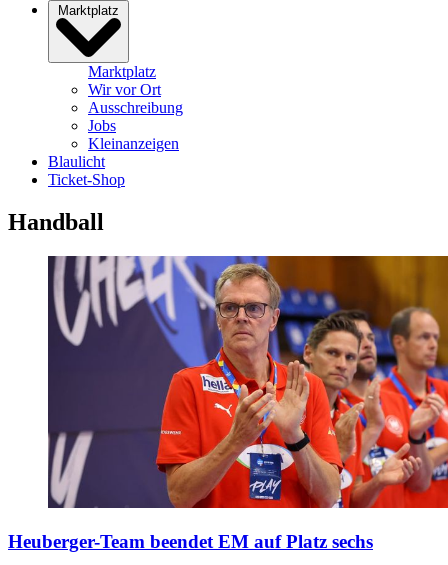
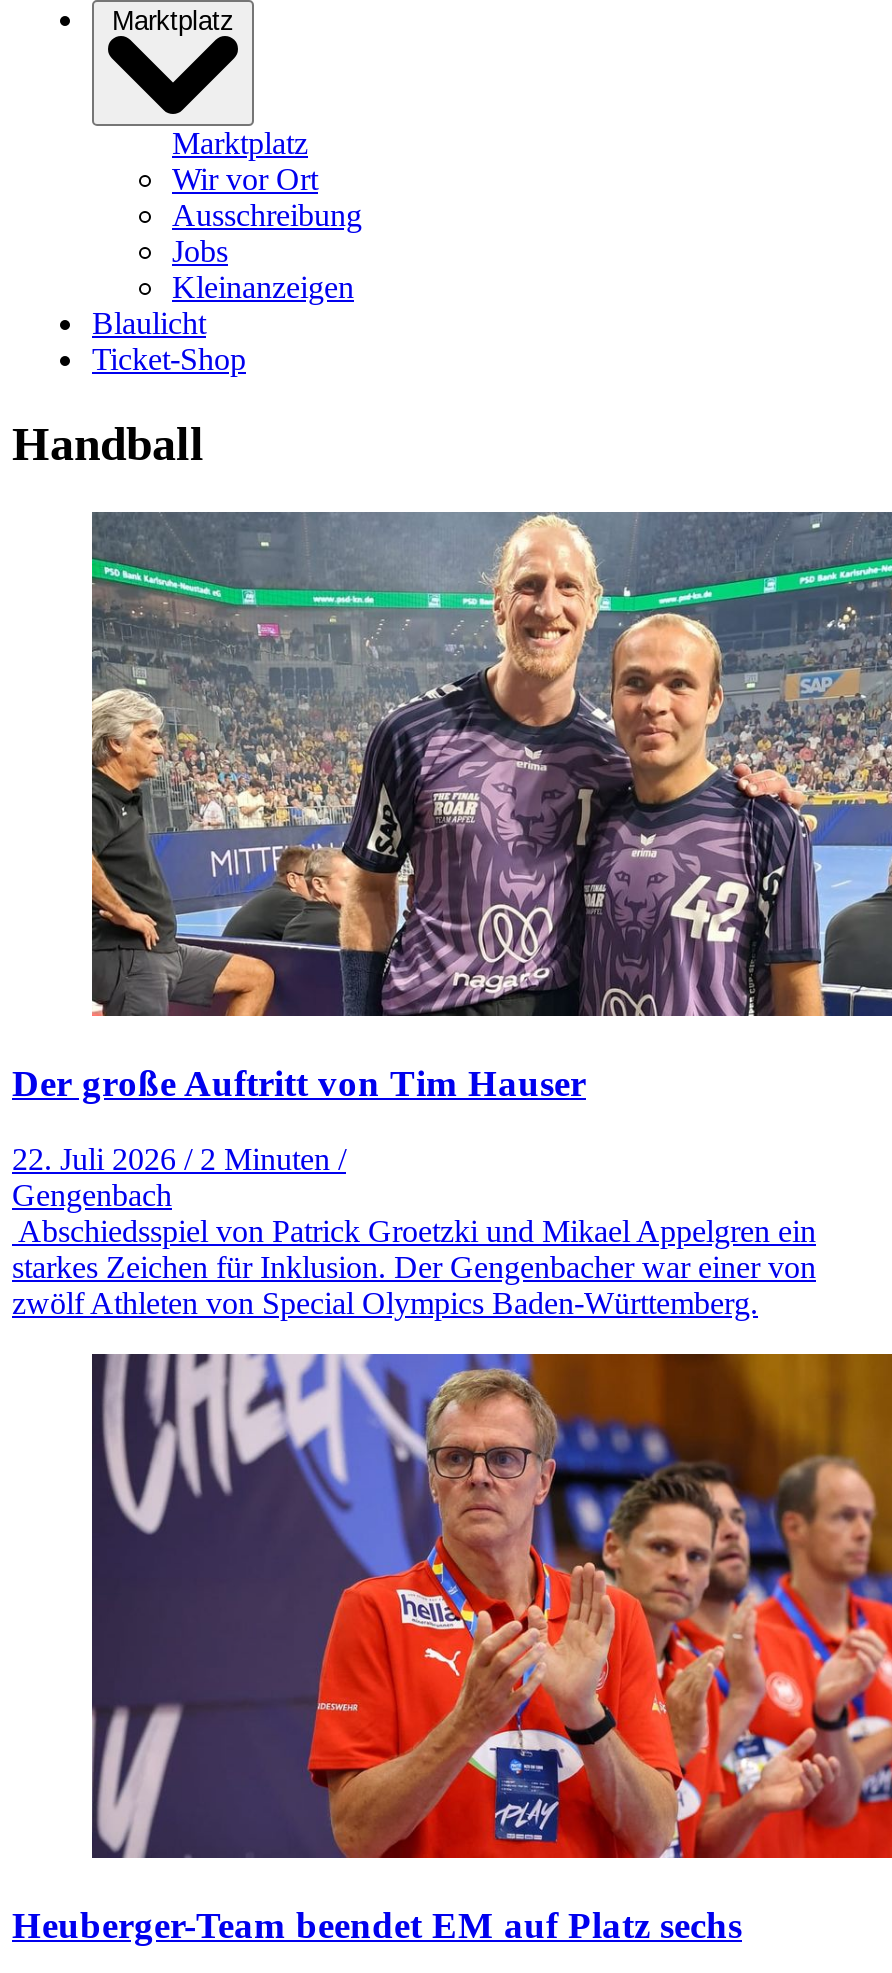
+ [image]
+ Der große Auftritt von Tim Hauser
+ 22. Juli 2026 / 2 Minuten /
+ Gengenbach
+ Abschiedsspiel von Patrick Groetzki und Mikael Appelgren ein
+ starkes Zeichen für Inklusion. Der Gengenbacher war einer von
+ zwölf Athleten von Special Olympics Baden-Württemberg.
